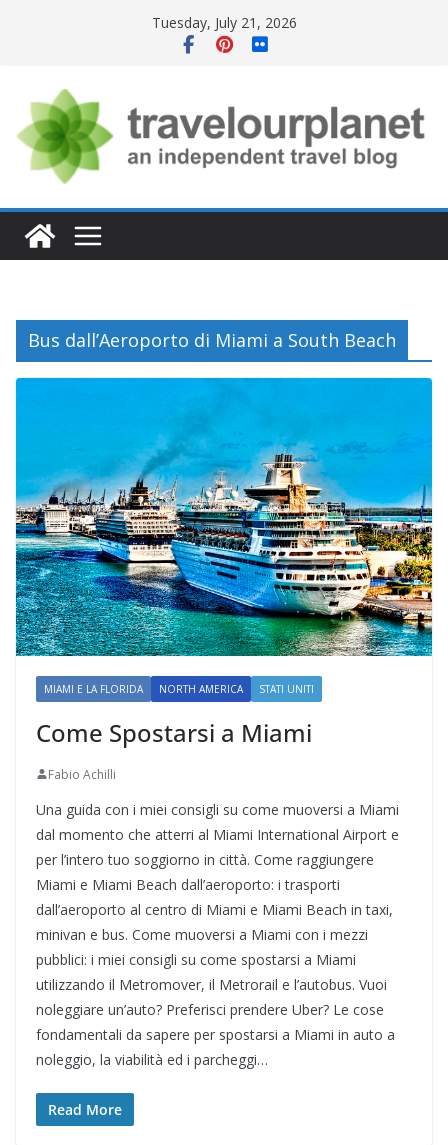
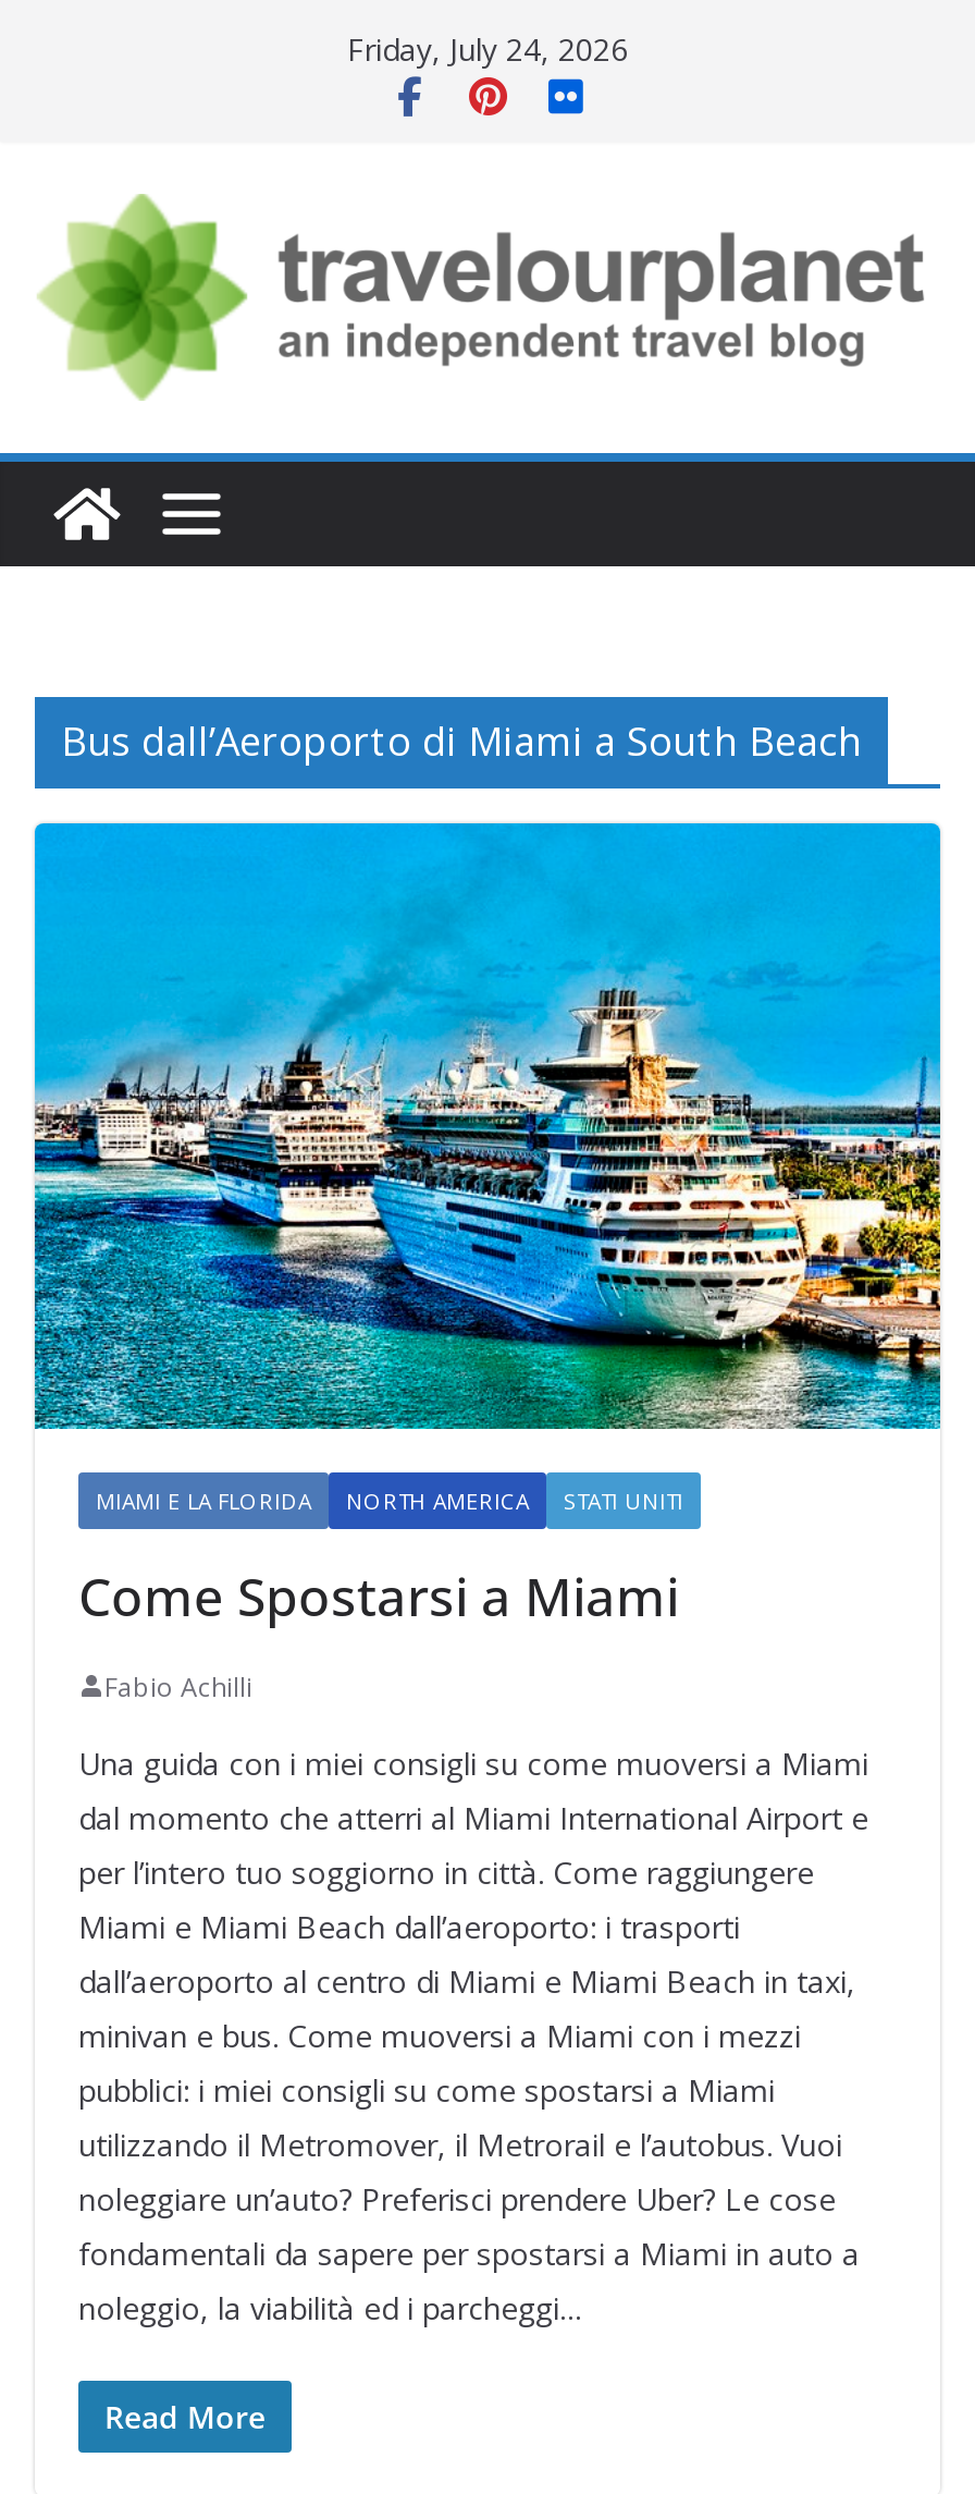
- Tuesday, July 21, 2026
+ Friday, July 24, 2026
